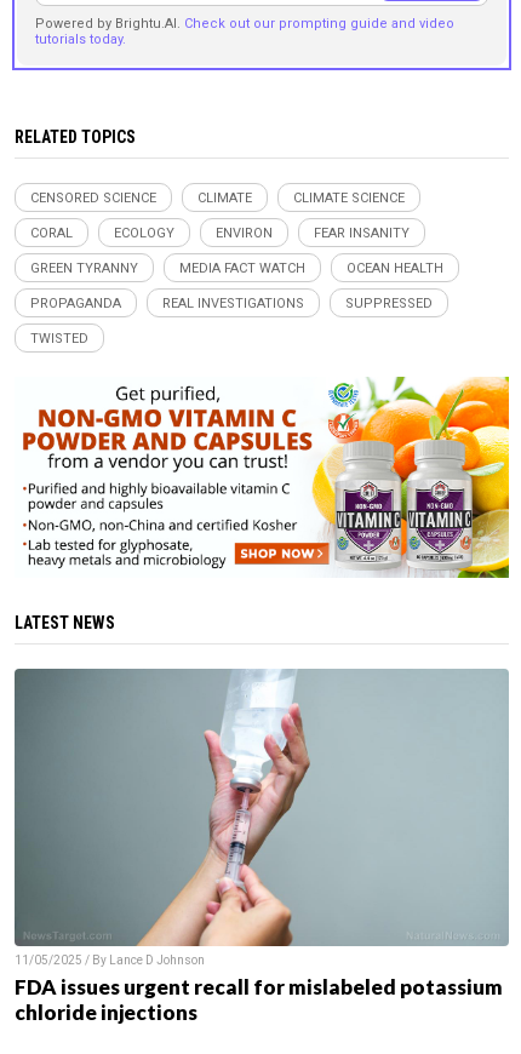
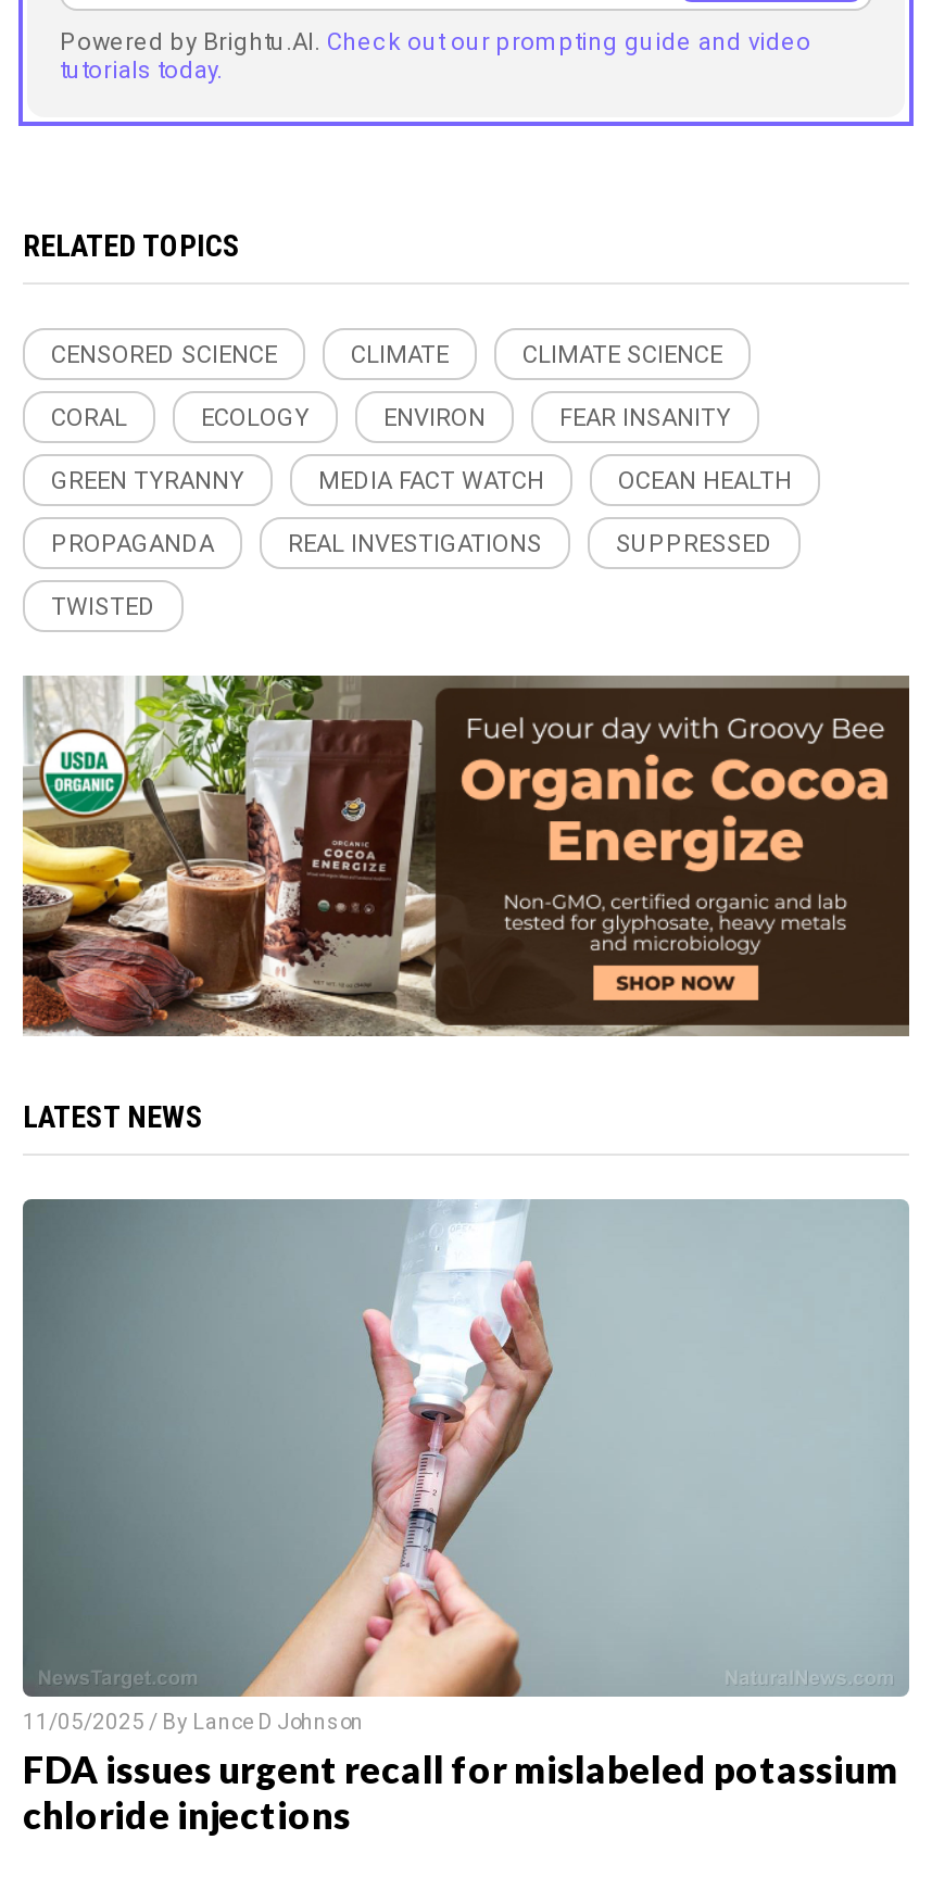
- [image]
+ [image]
